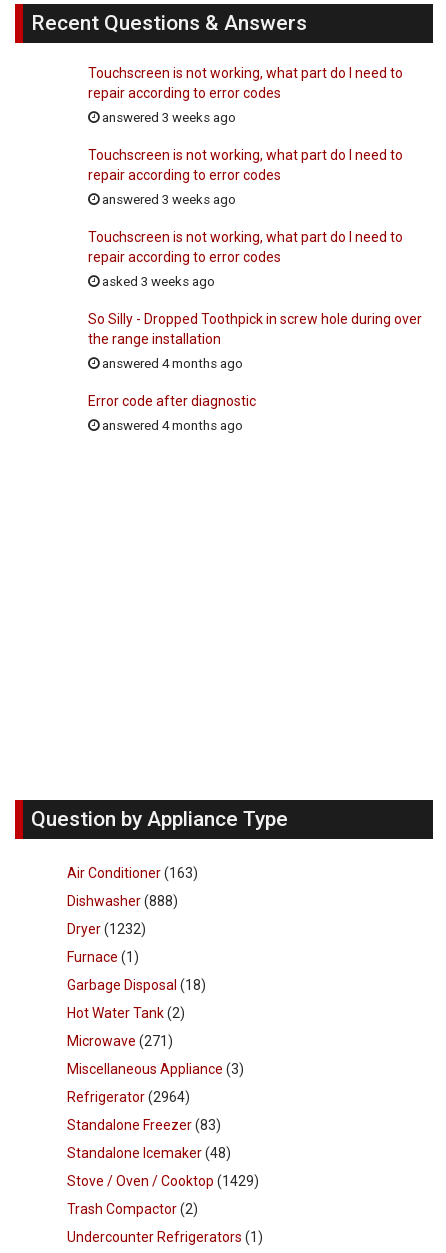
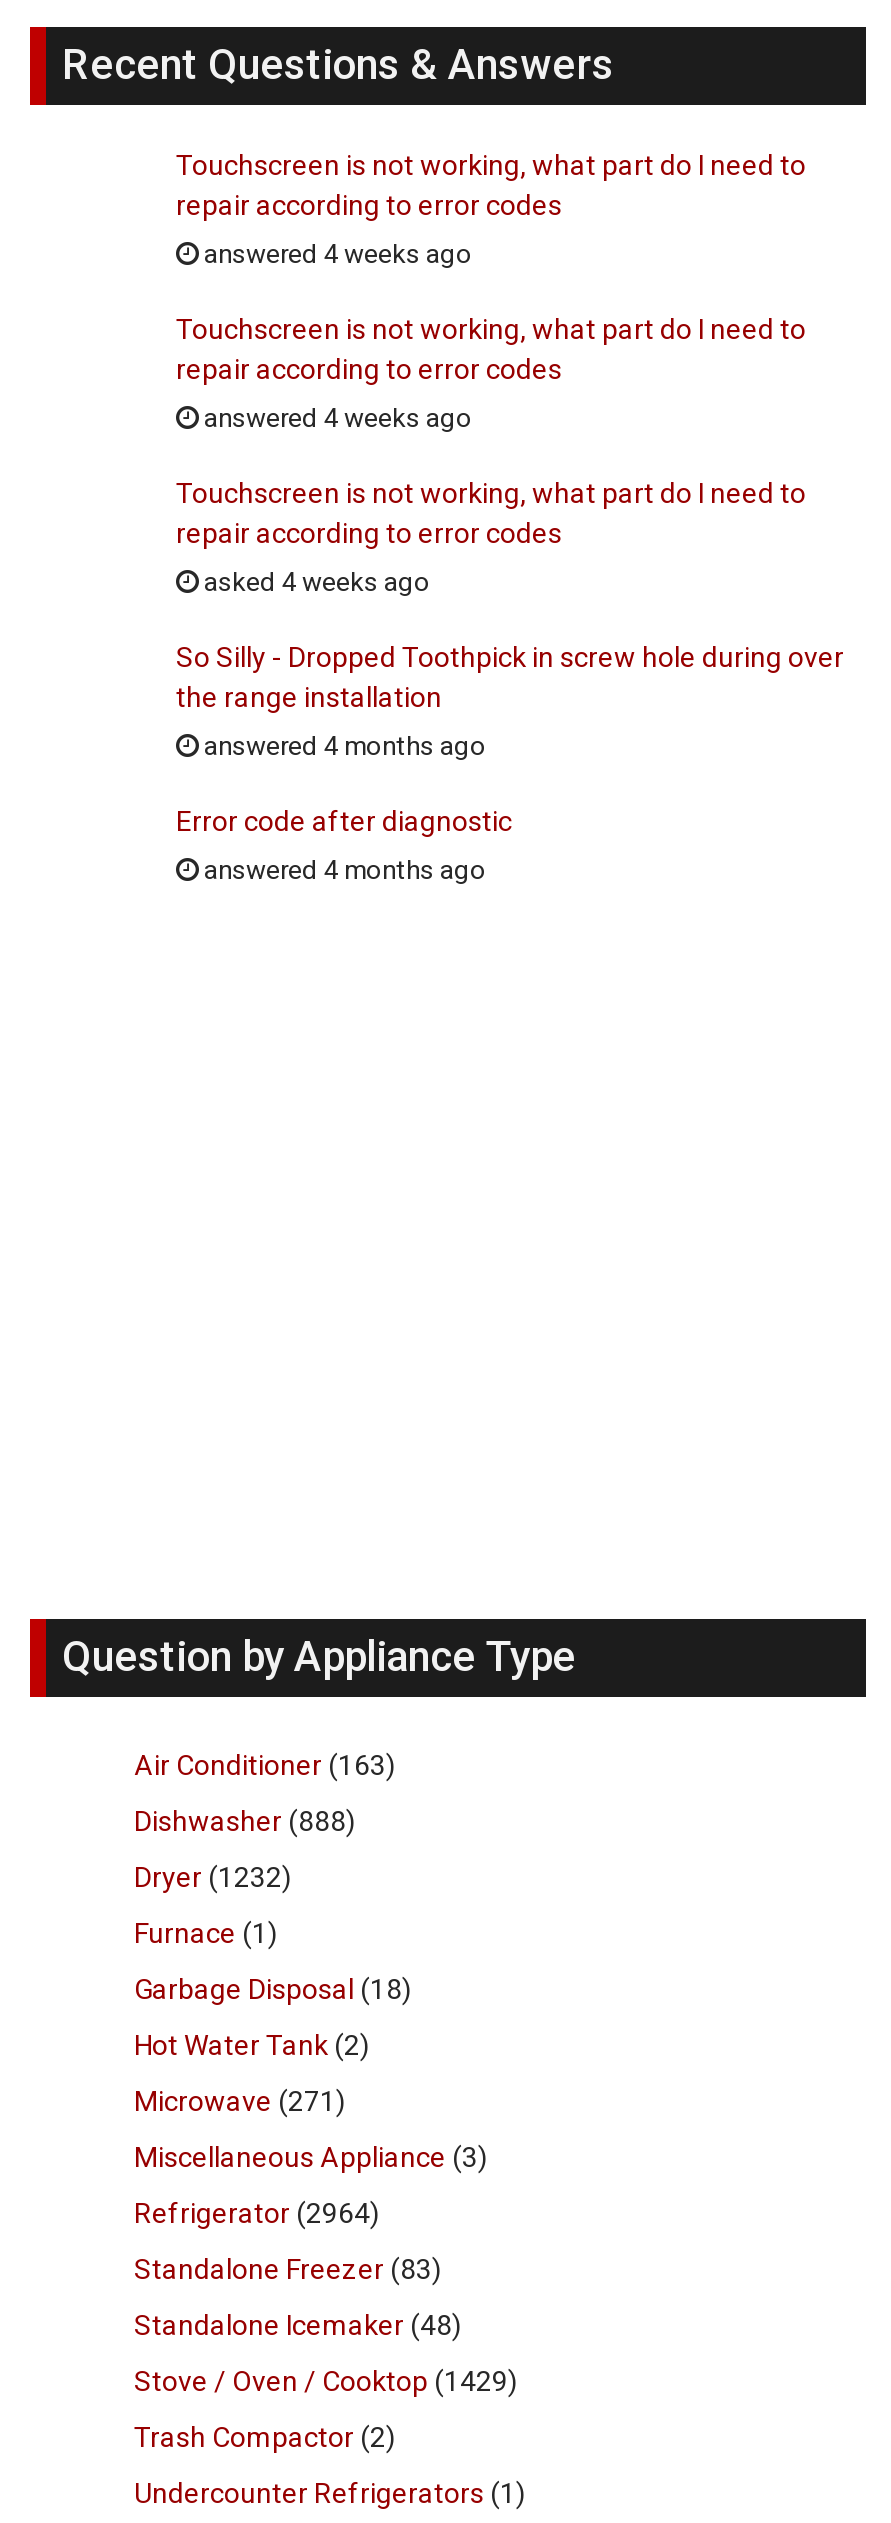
- answered 3 weeks ago
+ answered 4 weeks ago

- answered 3 weeks ago
+ answered 4 weeks ago

- asked 3 weeks ago
+ asked 4 weeks ago
